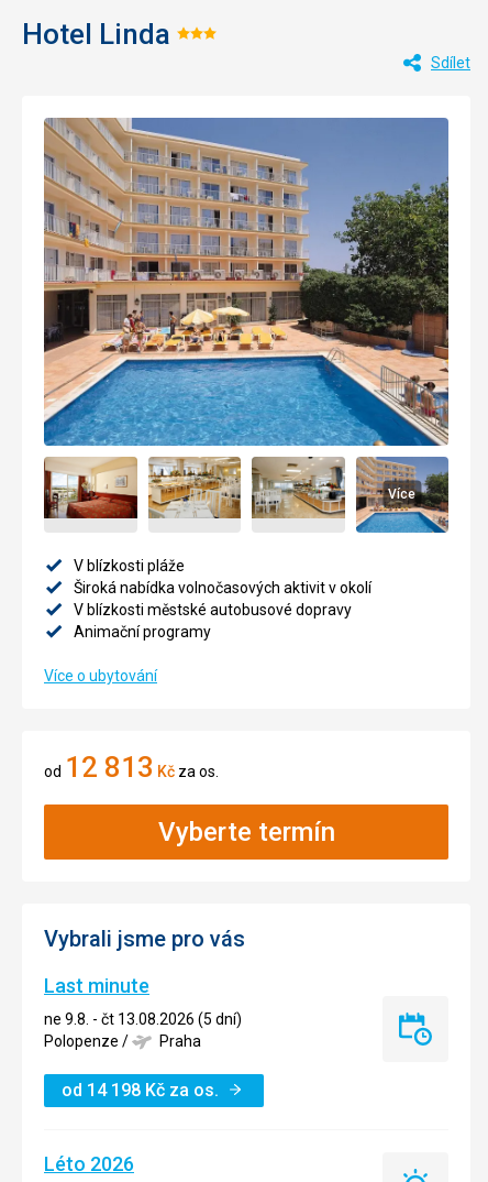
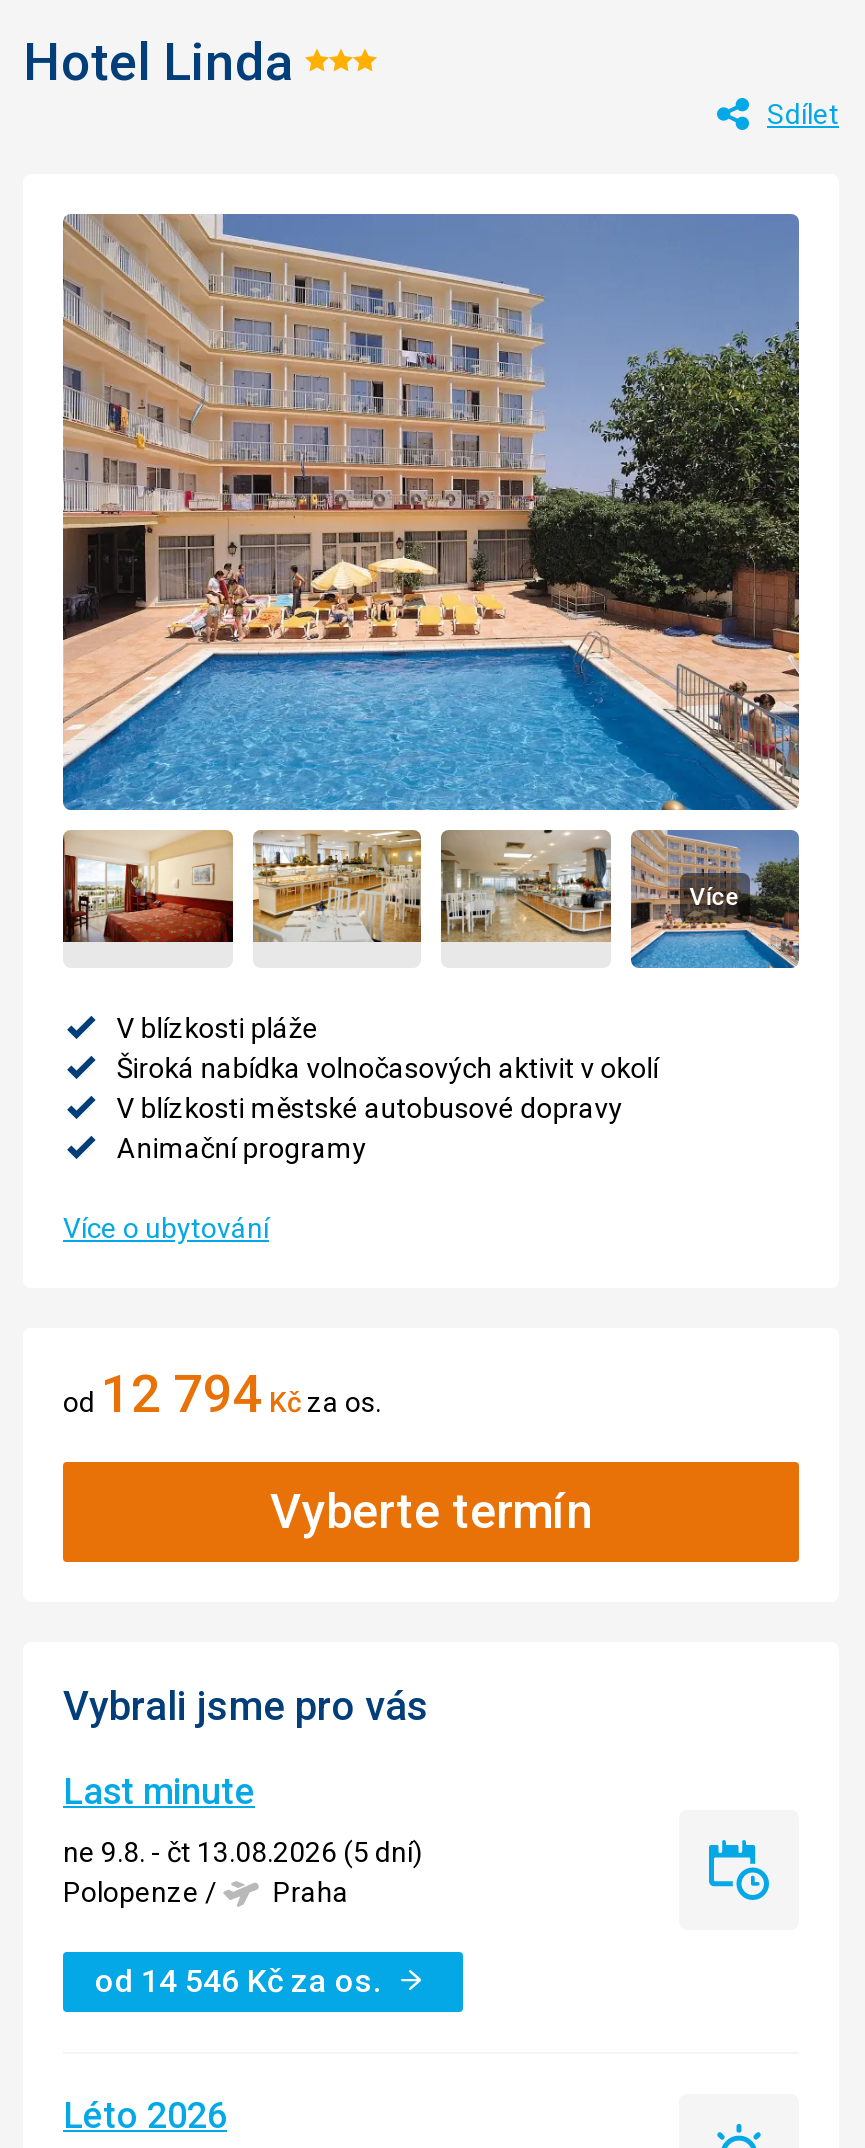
- od 12 813Kčza os.
+ od 12 794Kčza os.

- od 14 198 Kč za os.
+ od 14 546 Kč za os.
